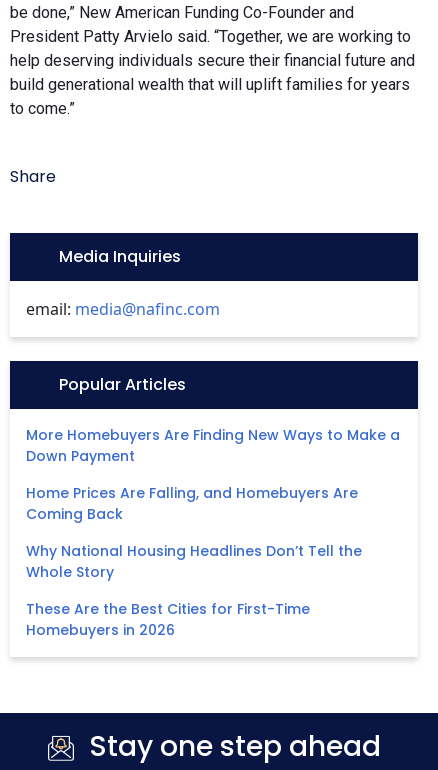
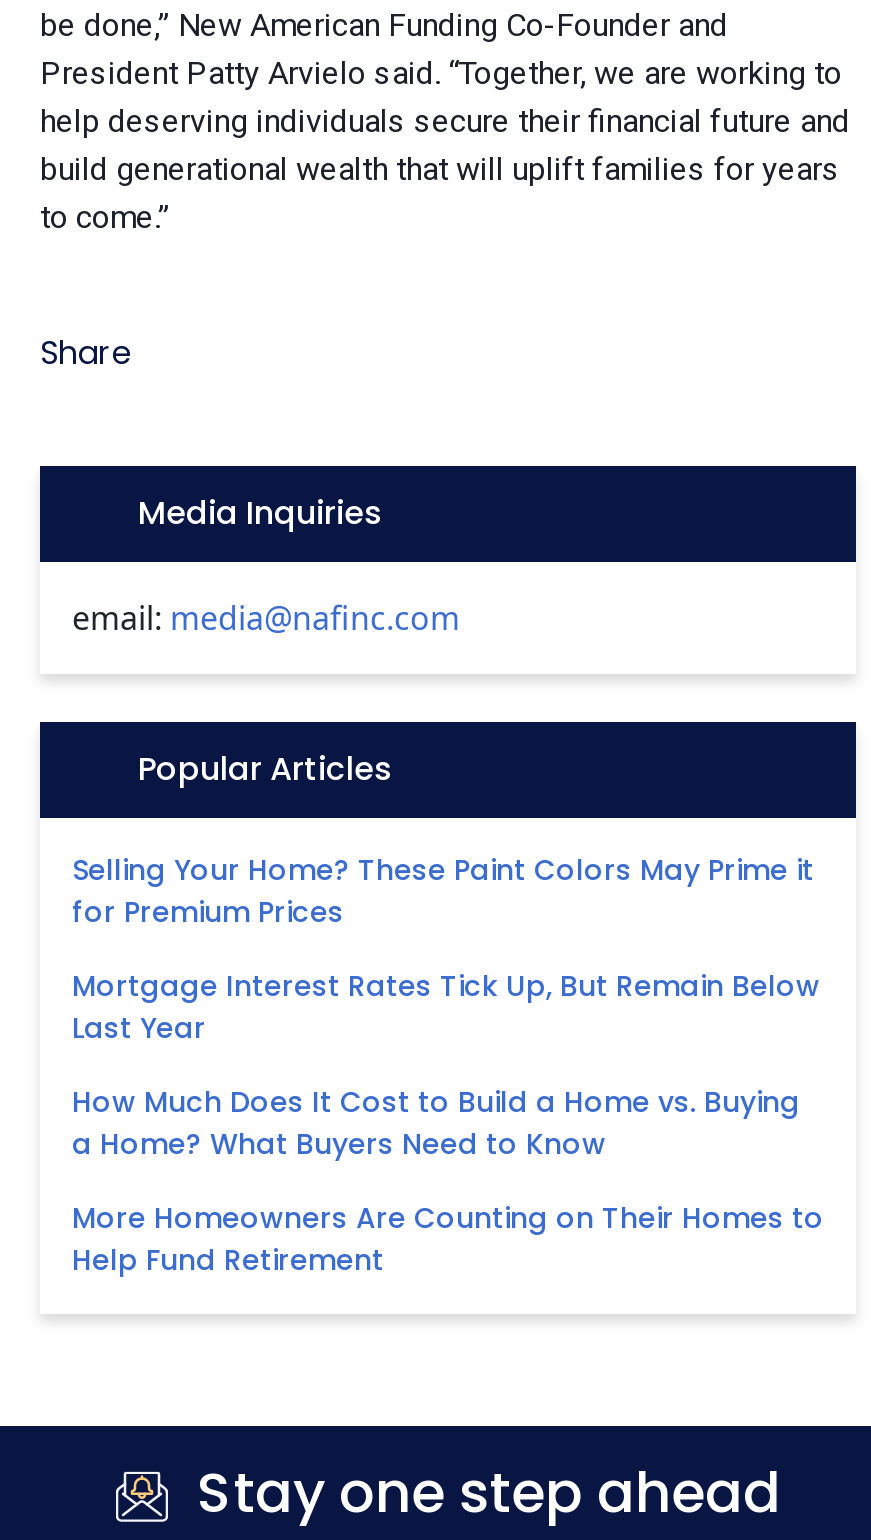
- More Homebuyers Are Finding New Ways to Make a
- Down Payment
+ Selling Your Home? These Paint Colors May Prime it
+ for Premium Prices

- Home Prices Are Falling, and Homebuyers Are
- Coming Back
+ Mortgage Interest Rates Tick Up, But Remain Below
+ Last Year

- Why National Housing Headlines Don’t Tell the
- Whole Story
+ How Much Does It Cost to Build a Home vs. Buying
+ a Home? What Buyers Need to Know

- These Are the Best Cities for First-Time
- Homebuyers in 2026
+ More Homeowners Are Counting on Their Homes to
+ Help Fund Retirement
